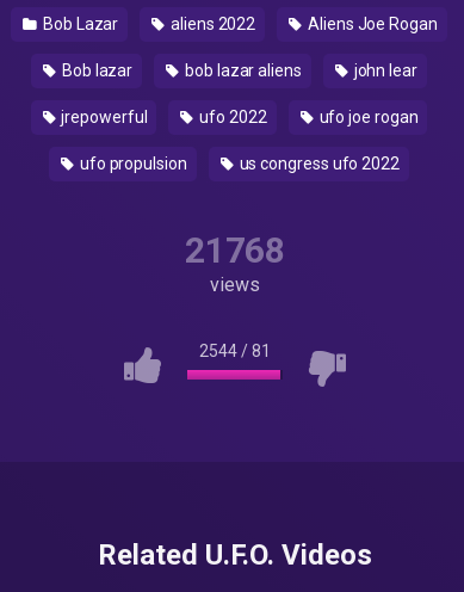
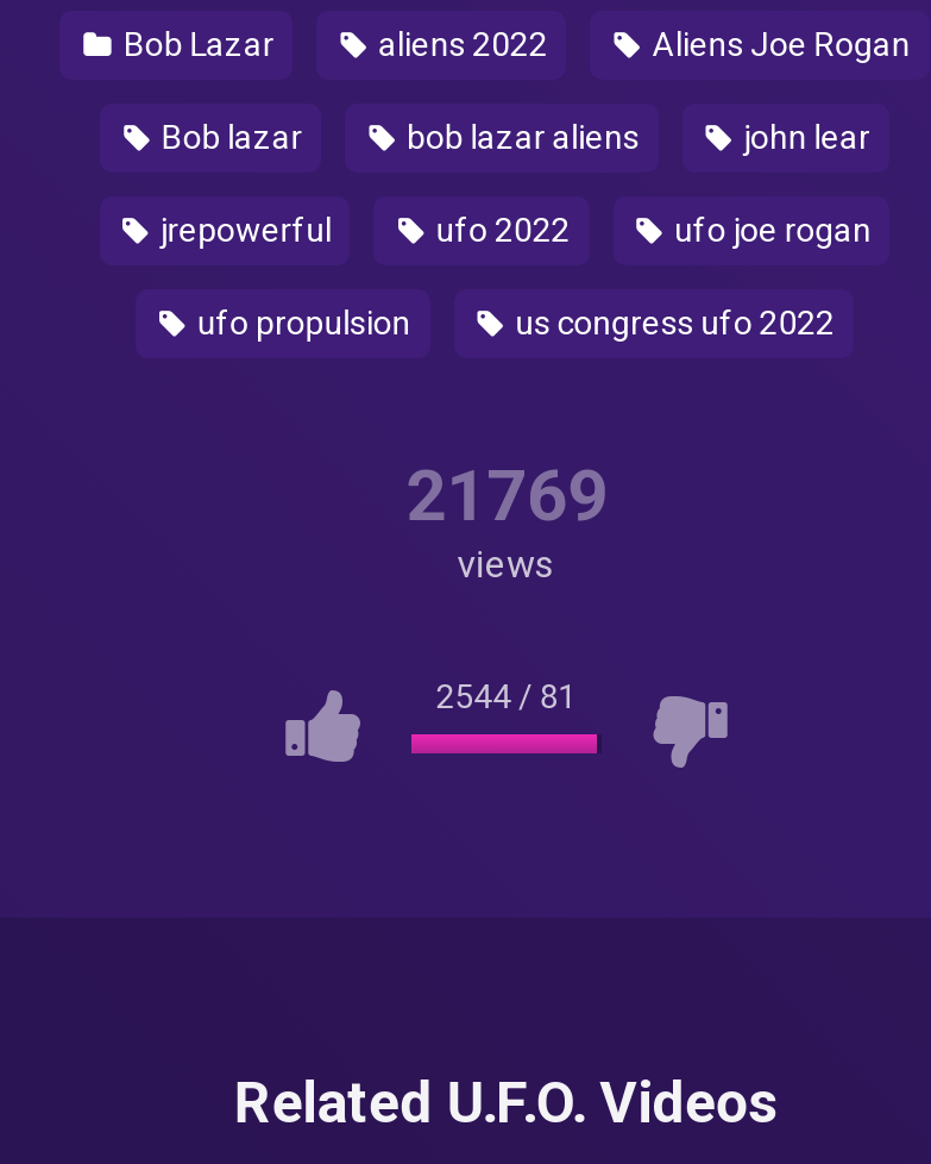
- 21768
+ 21769
